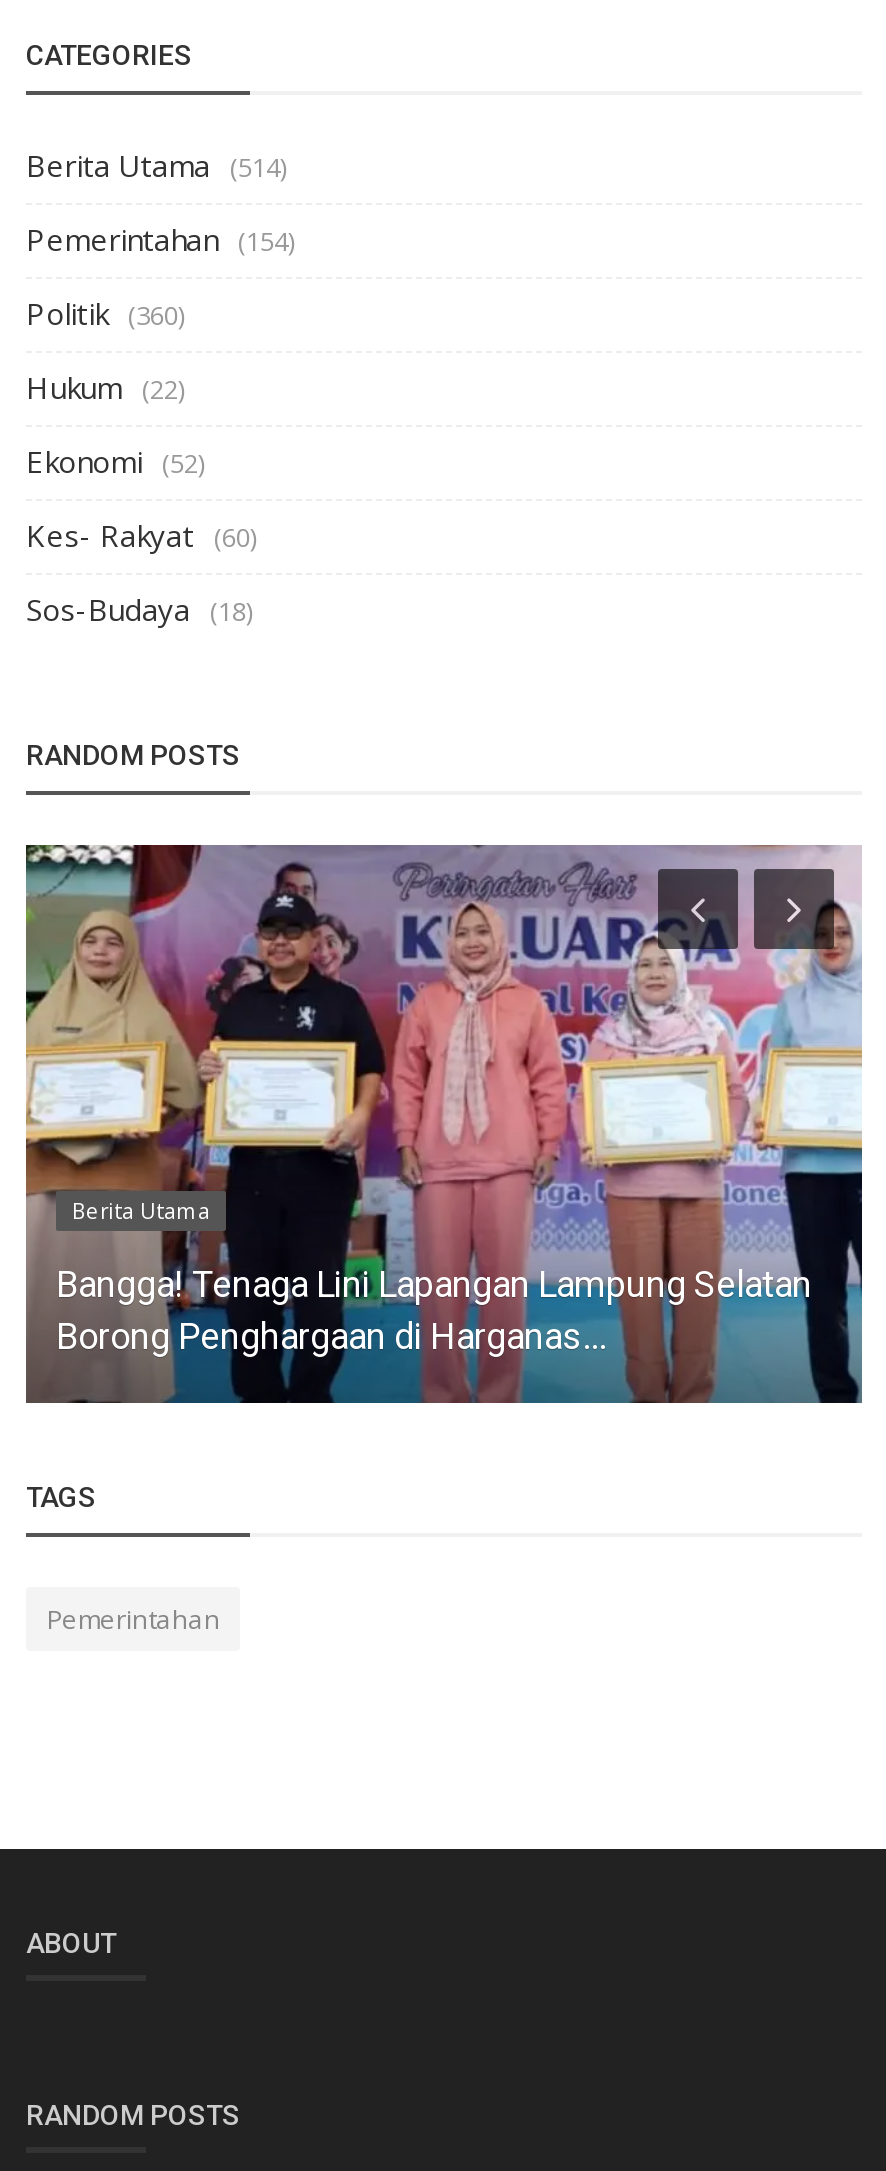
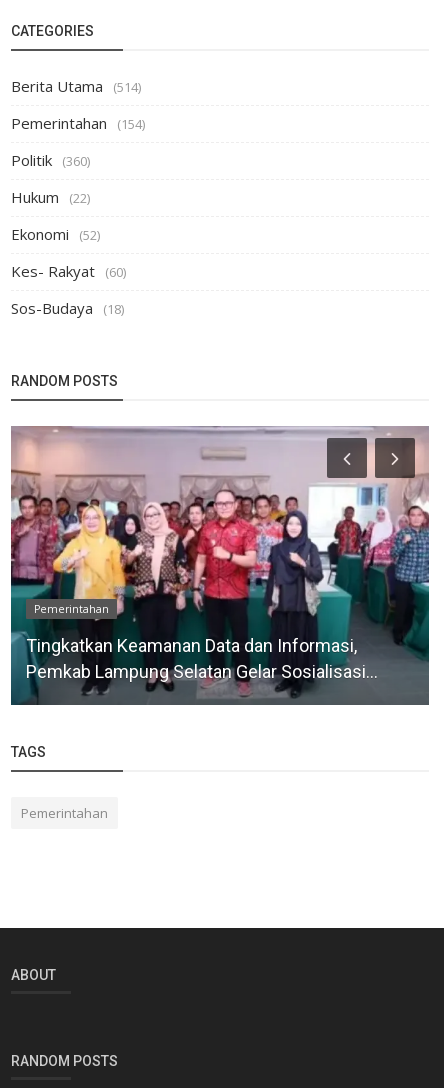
- [image]
- Berita Utama
+ [image]
+ Pemerintahan

- Bangga! Tenaga Lini Lapangan Lampung Selatan
- Borong Penghargaan di Harganas...
+ Tingkatkan Keamanan Data dan Informasi,
+ Pemkab Lampung Selatan Gelar Sosialisasi...
